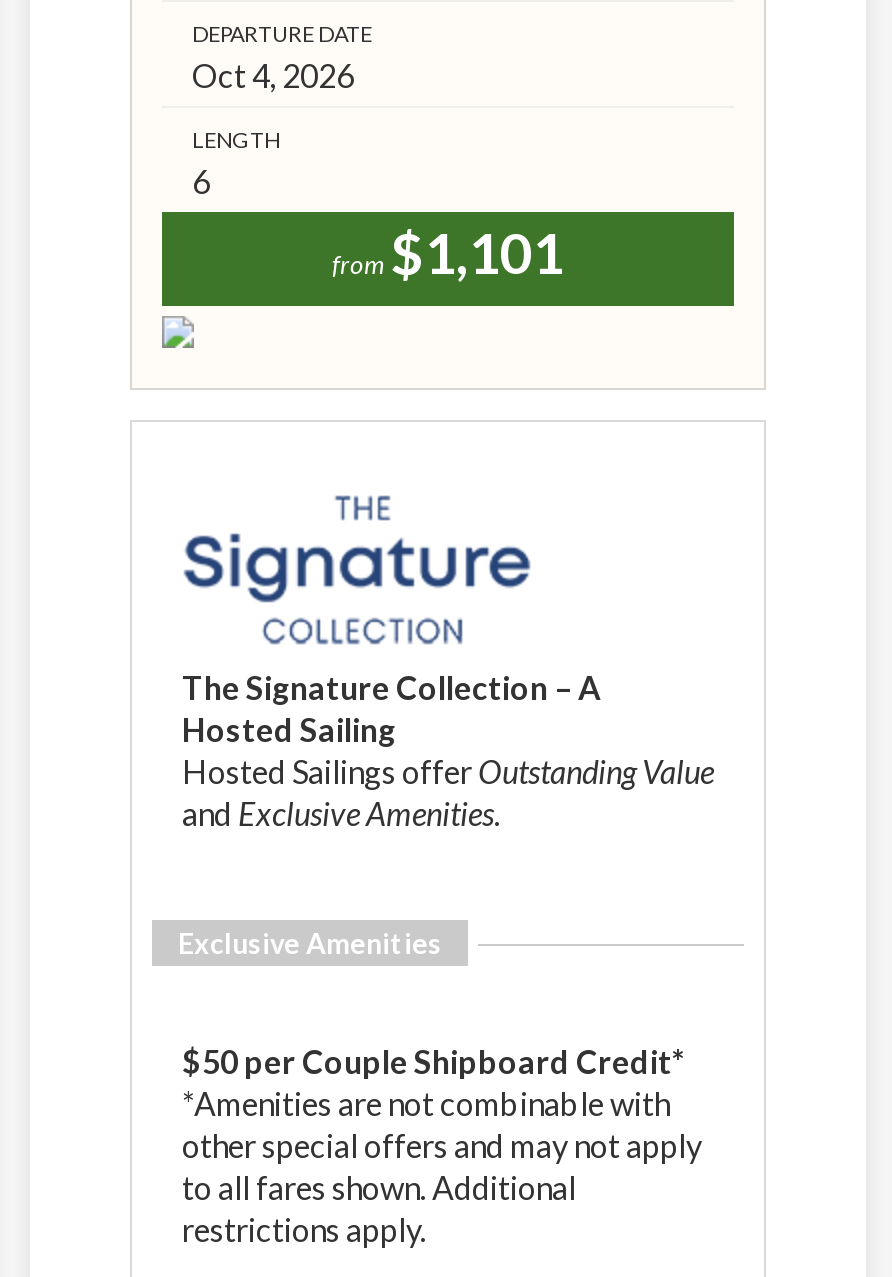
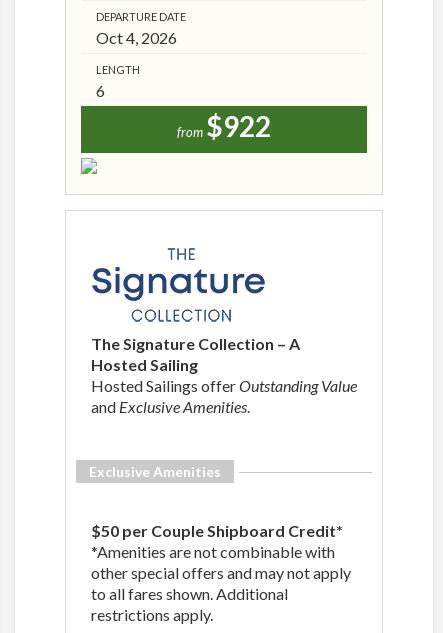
- from$1,101
+ from$922
